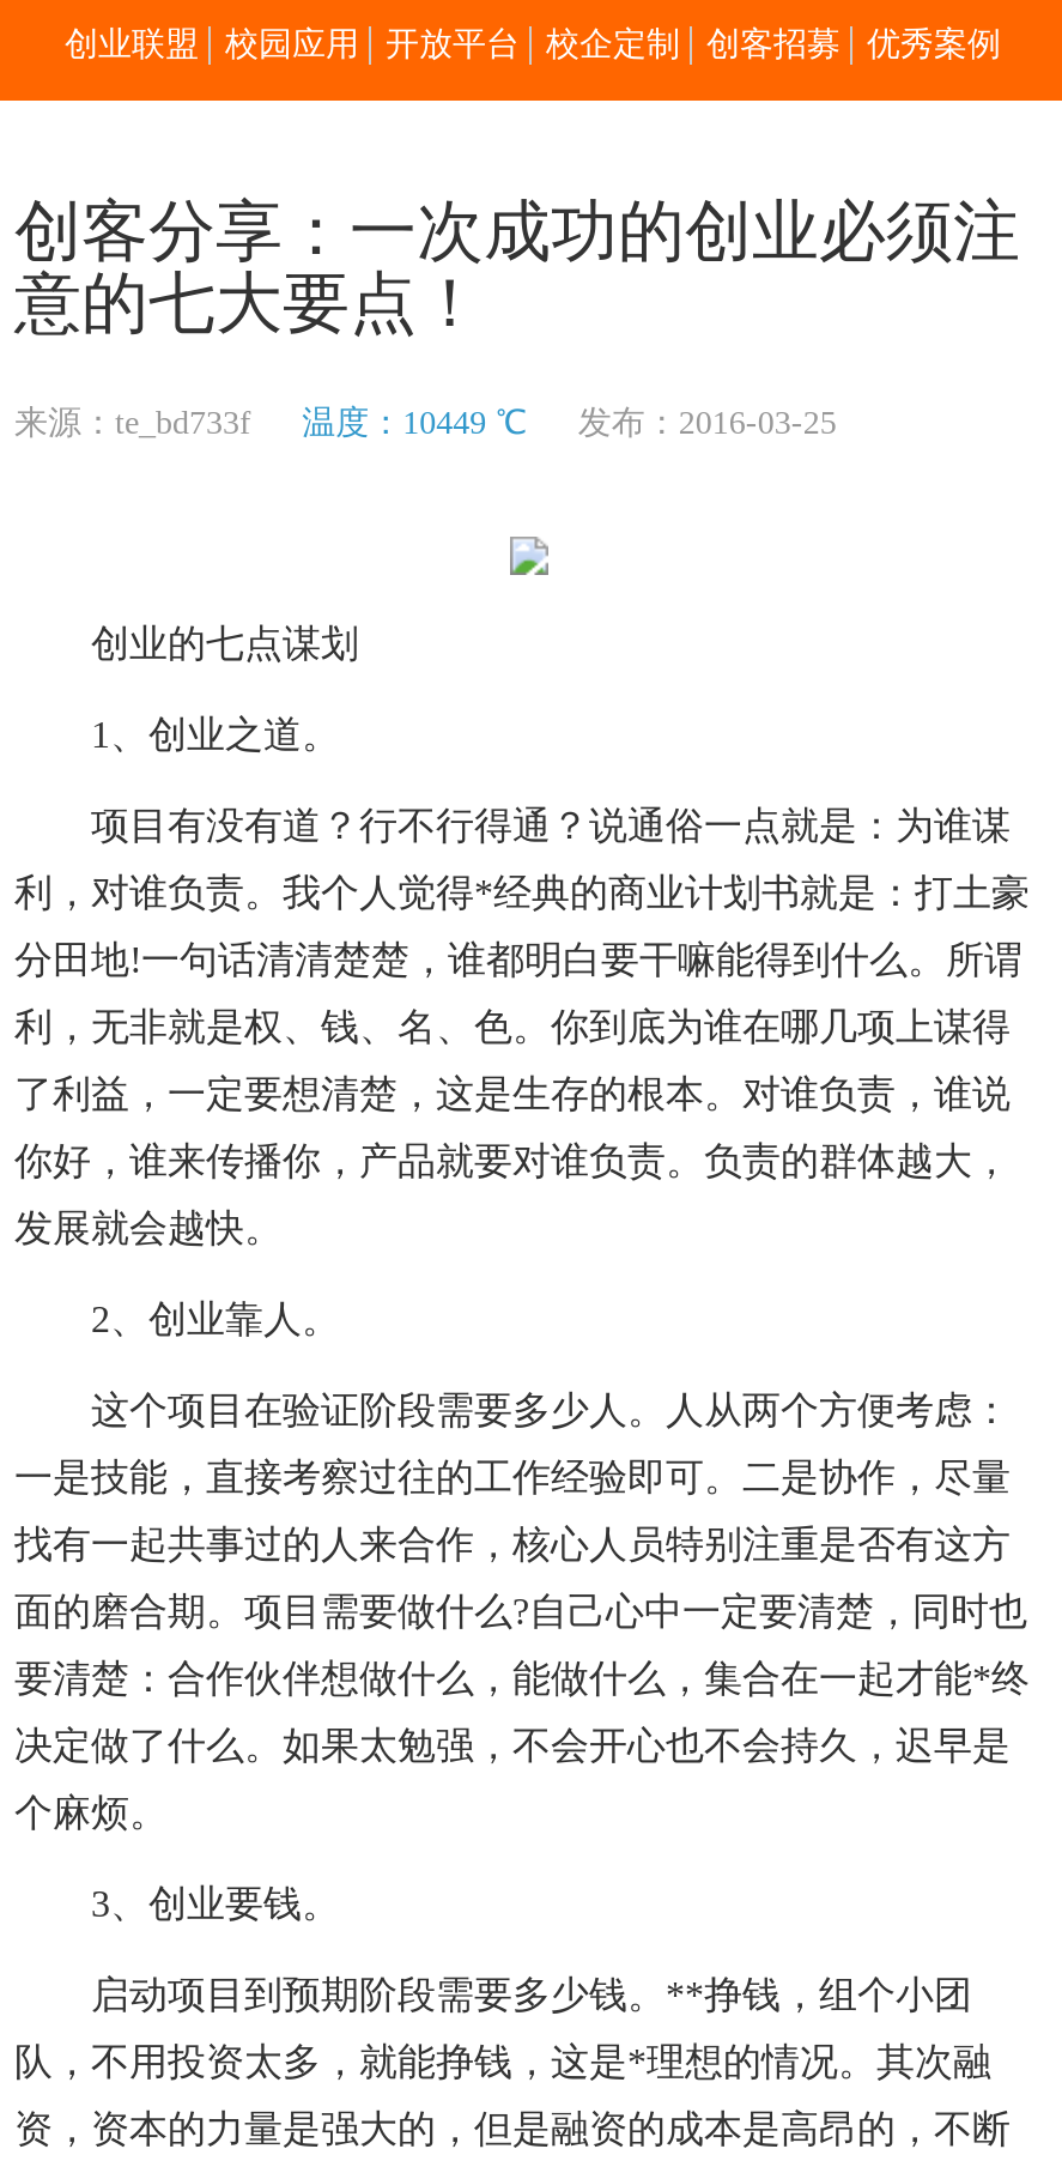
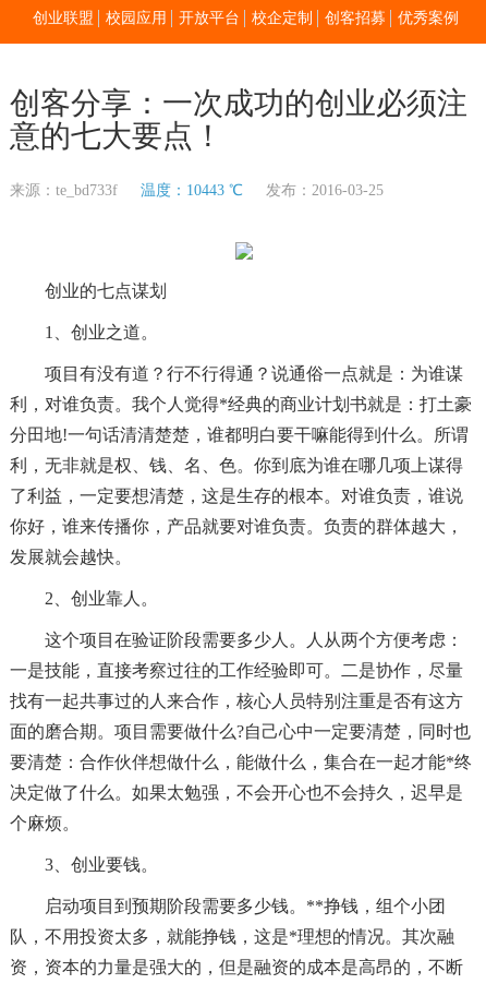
- 来源：te_bd733f 温度：10449 ℃ 发布：2016-03-25
+ 来源：te_bd733f 温度：10443 ℃ 发布：2016-03-25
